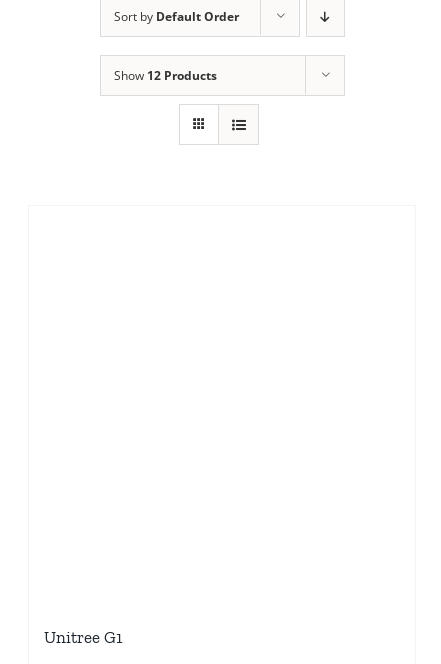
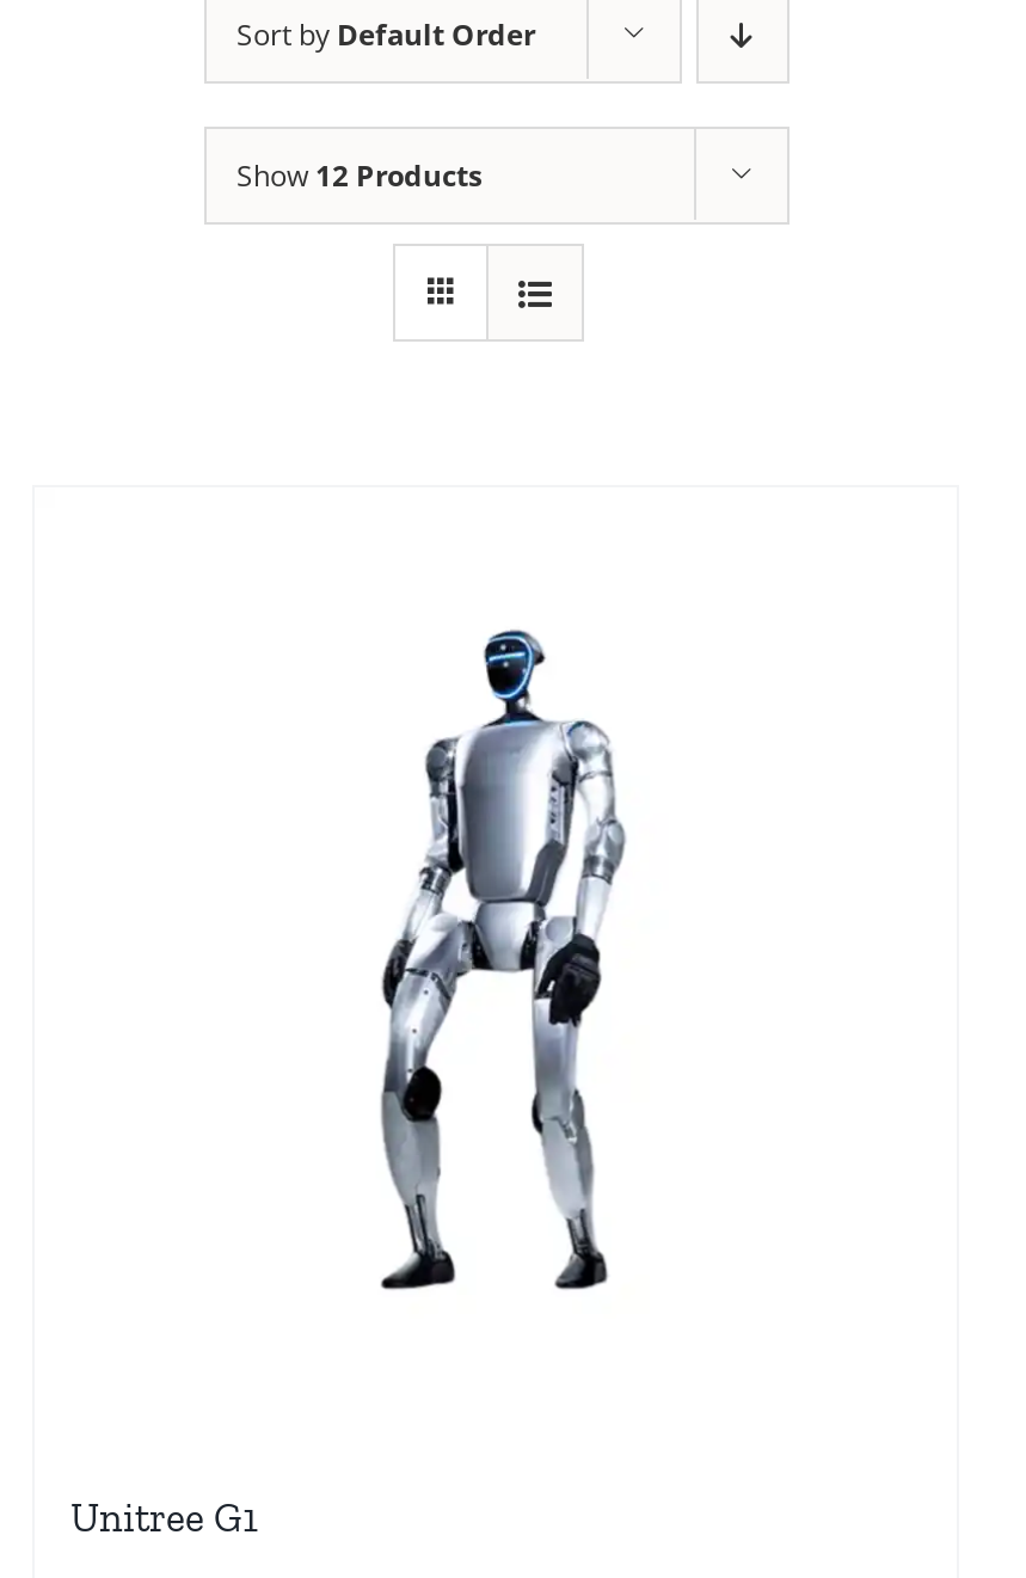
+ [image]
